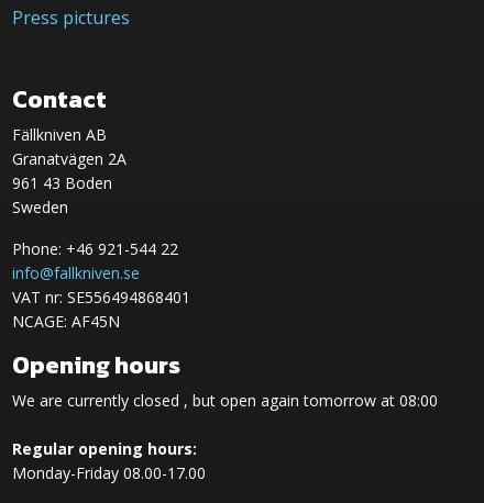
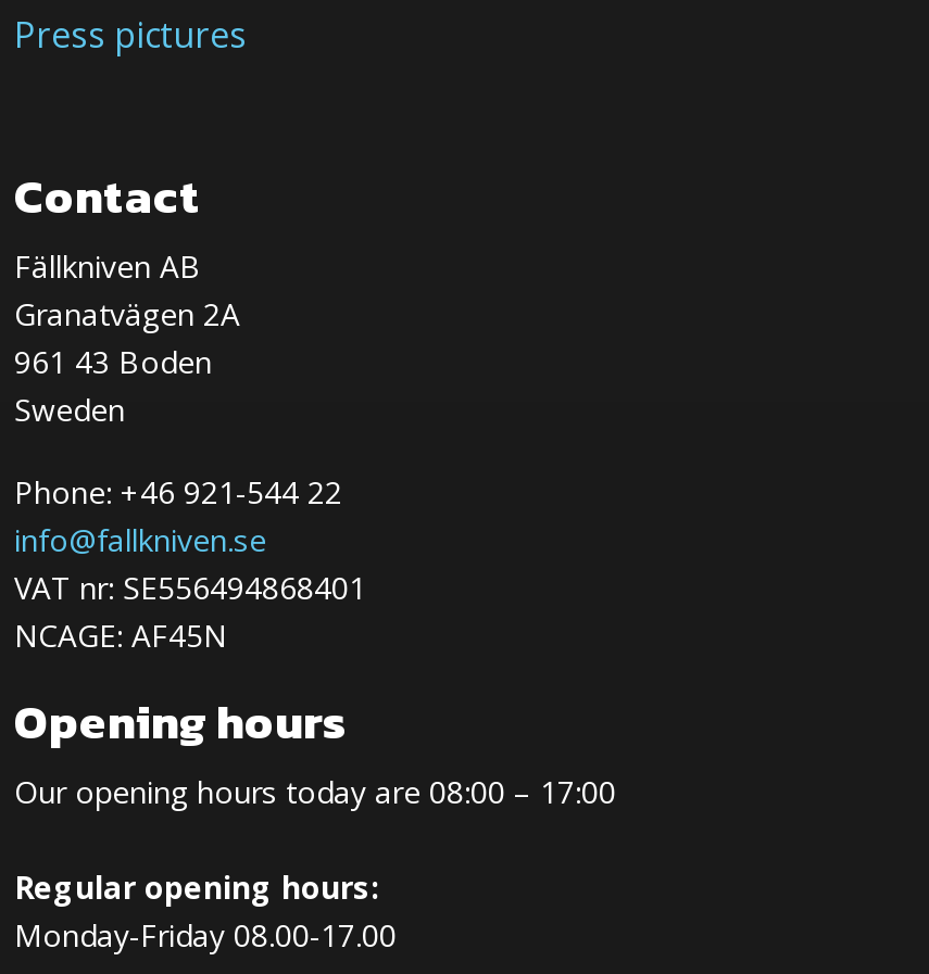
- We are currently closed , but open again tomorrow at 08:00
+ Our opening hours today are 08:00 – 17:00
